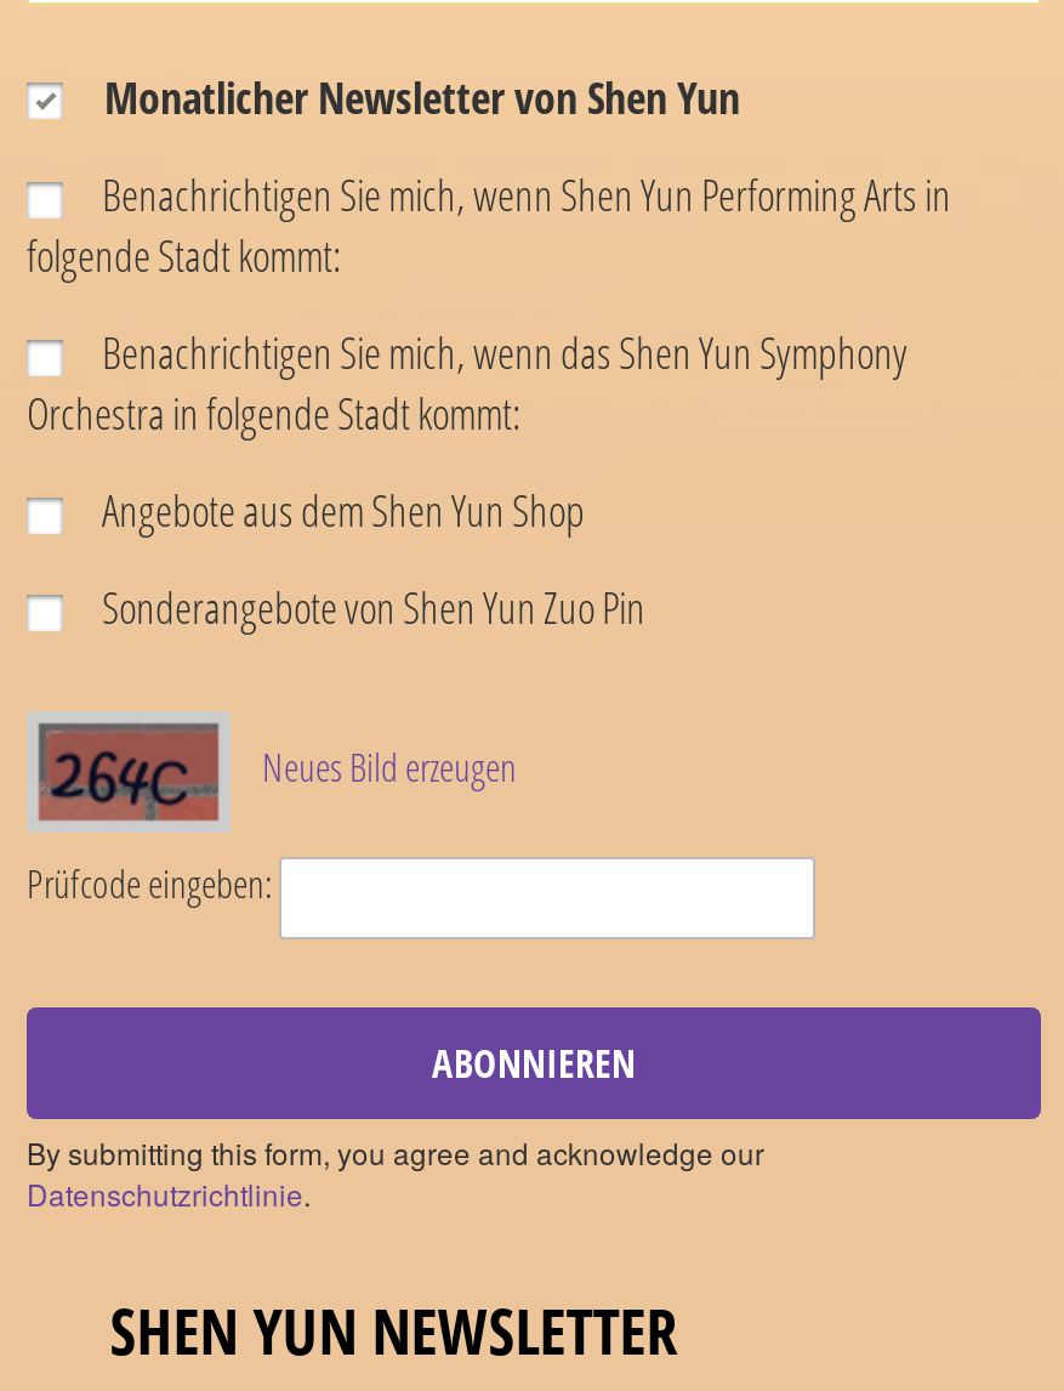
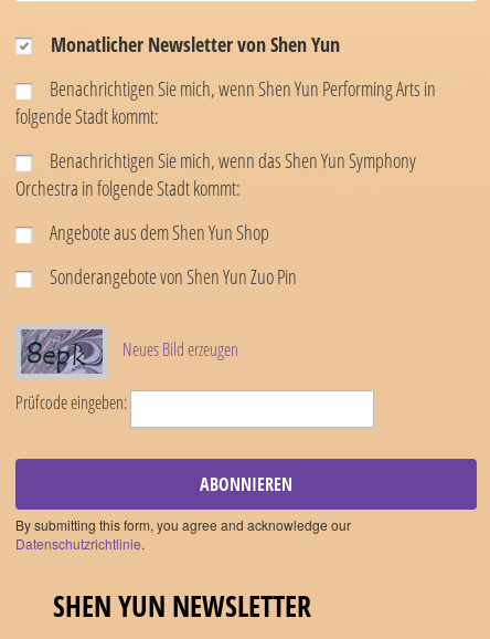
- [image]
+ [image]
